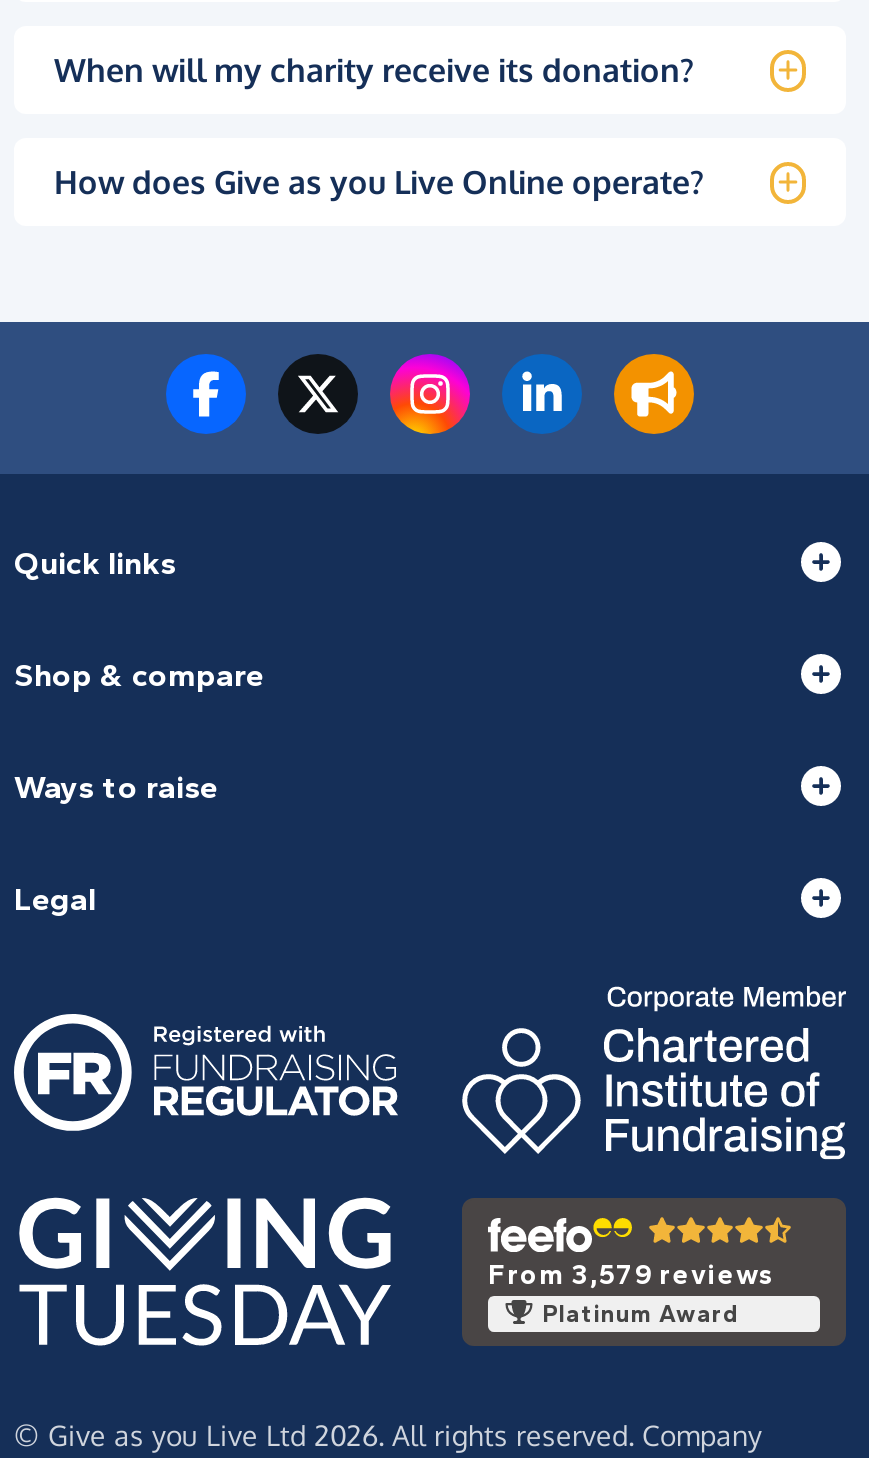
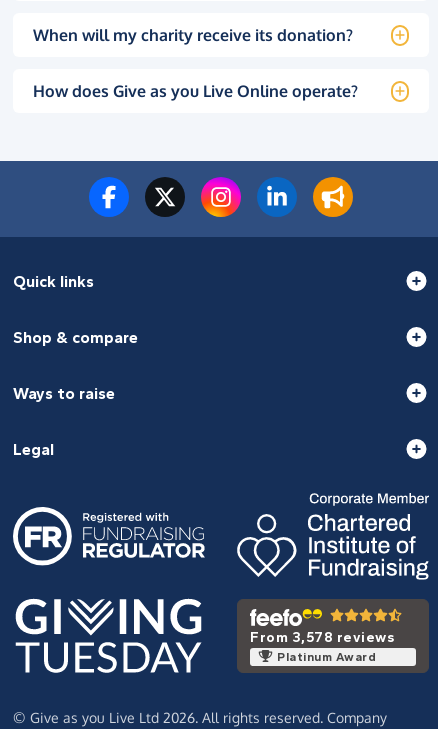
- From 3,579 reviews
+ From 3,578 reviews
